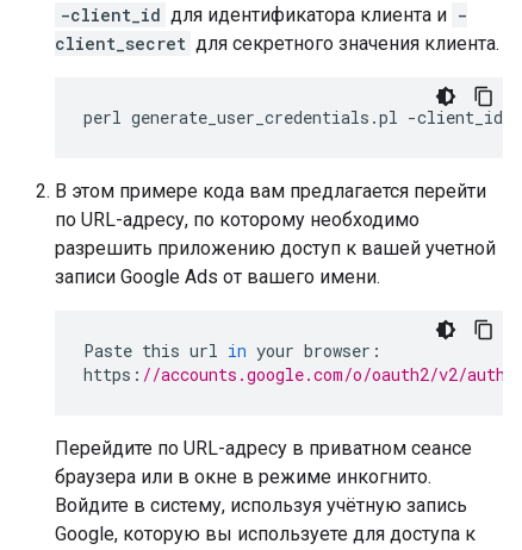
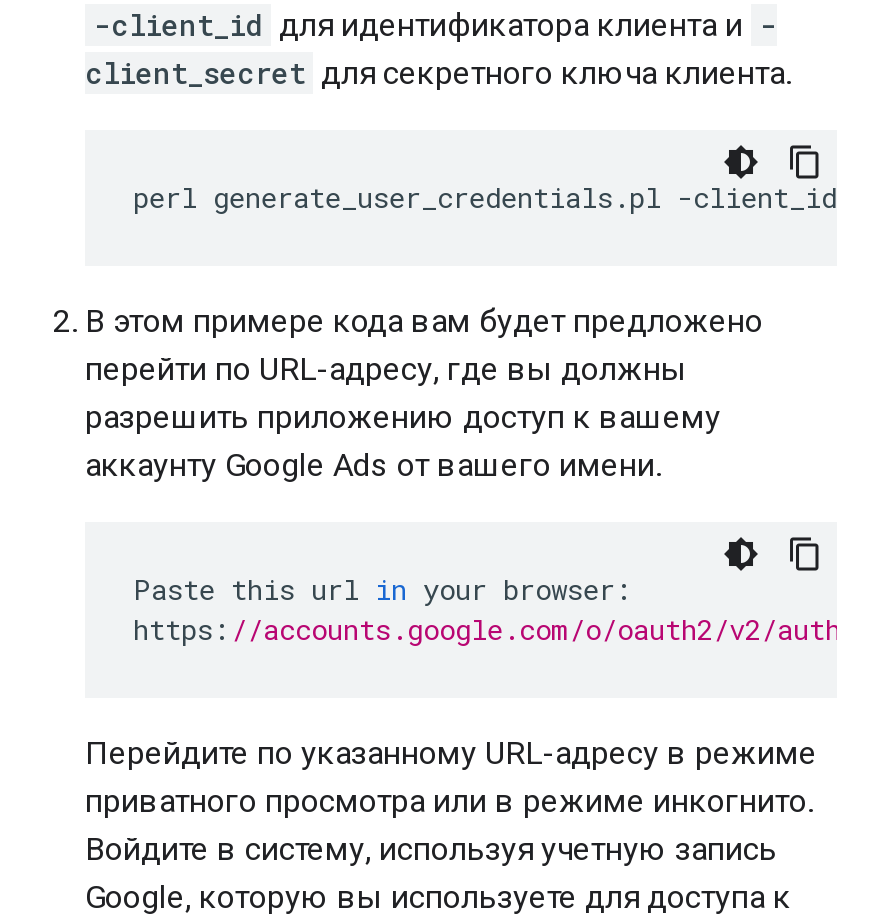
- client_secret для секретного значения клиента.
+ client_secret для секретного ключа клиента.

- В этом примере кода вам предлагается перейти
- по URL-адресу, по которому необходимо
- разрешить приложению доступ к вашей учетной
- записи Google Ads от вашего имени.
+ В этом примере кода вам будет предложено
+ перейти по URL-адресу, где вы должны
+ разрешить приложению доступ к вашему
+ аккаунту Google Ads от вашего имени.

- Перейдите по URL-адресу в приватном сеансе
- браузера или в окне в режиме инкогнито.
- Войдите в систему, используя учётную запись
+ Перейдите по указанному URL-адресу в режиме
+ приватного просмотра или в режиме инкогнито.
+ Войдите в систему, используя учетную запись
